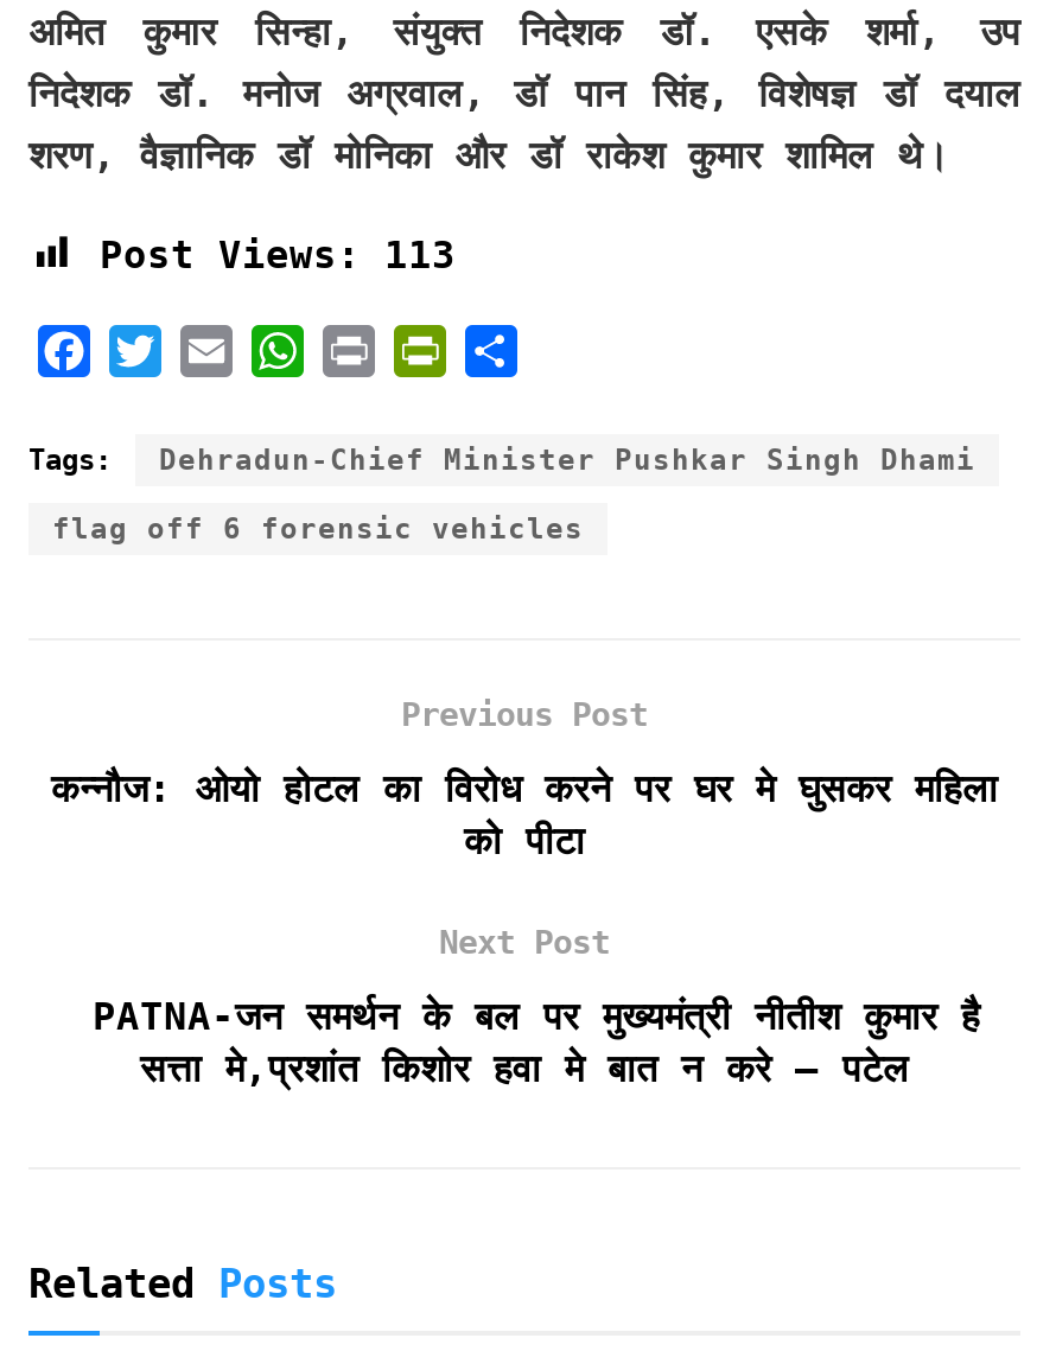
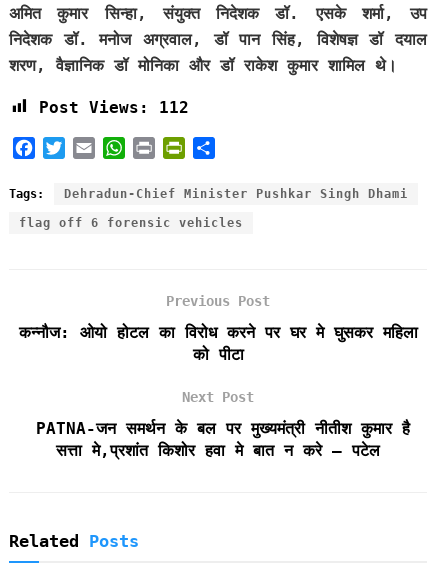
- Post Views: 113
+ Post Views: 112
